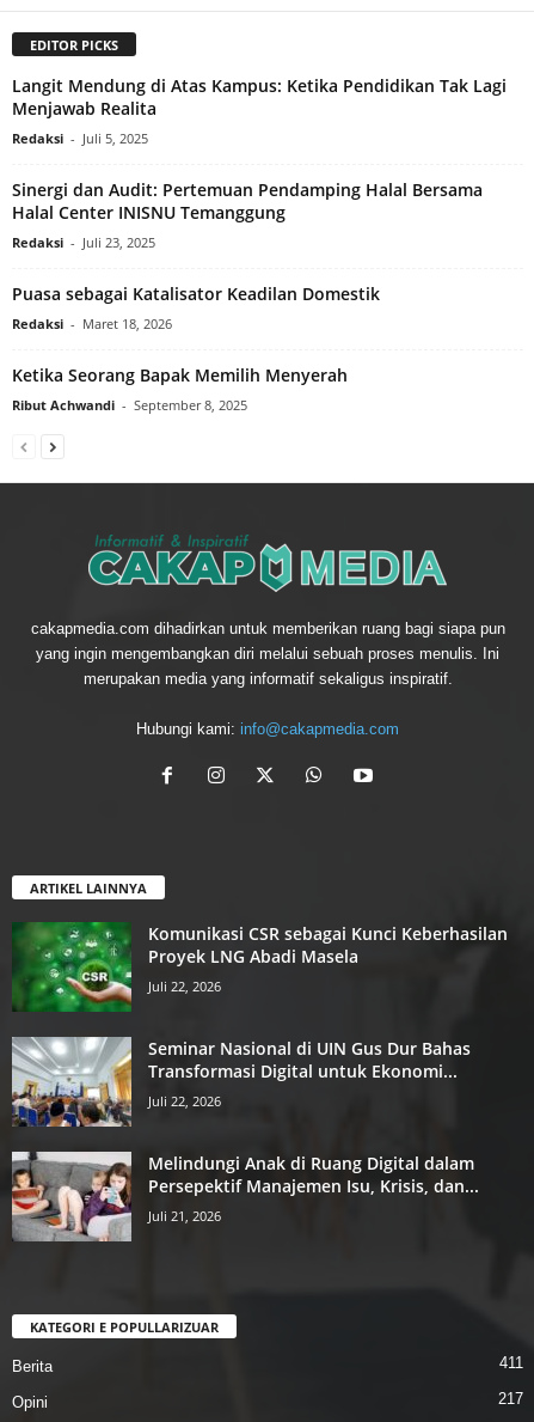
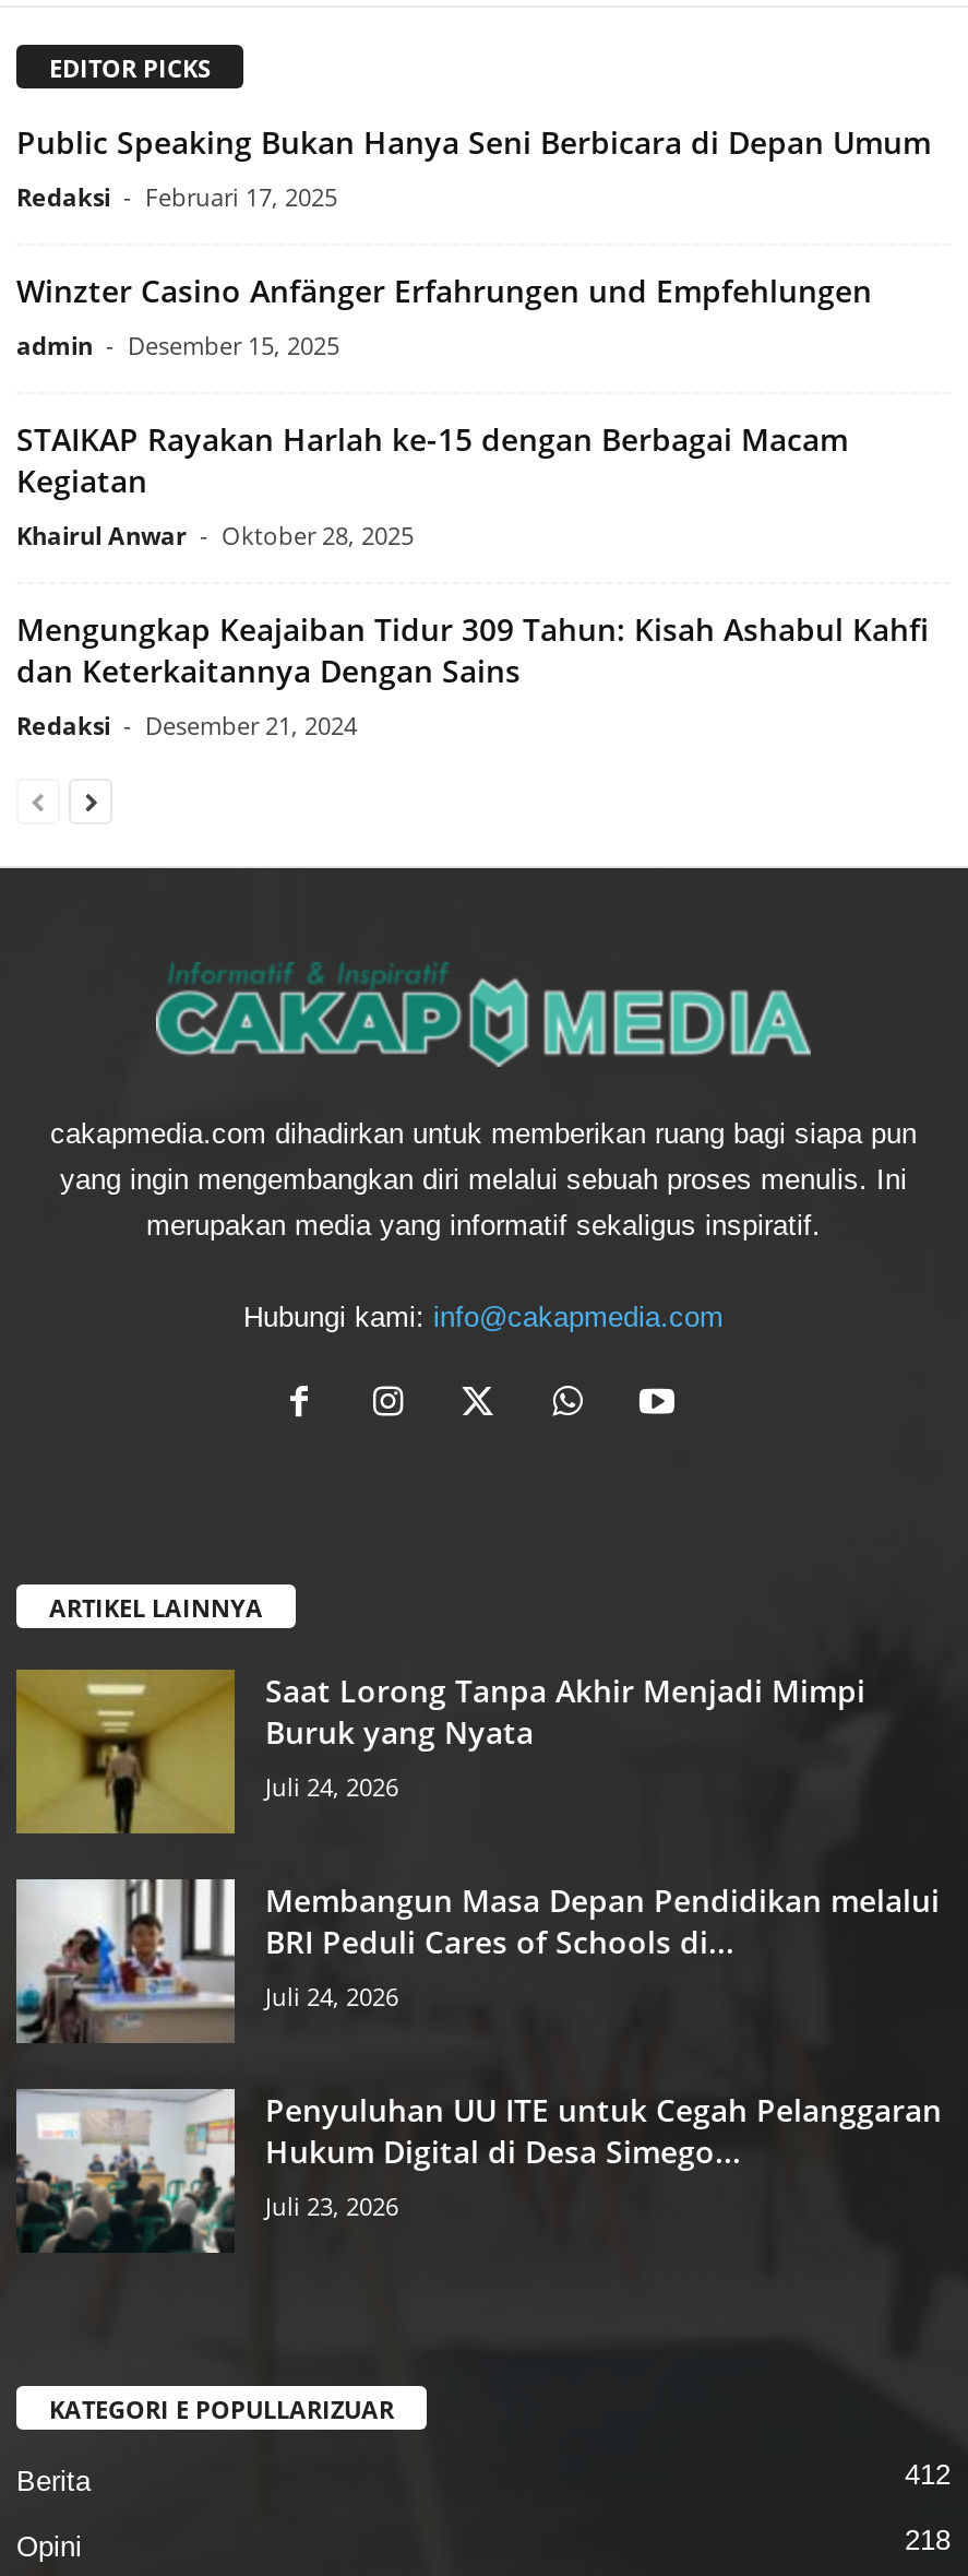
- Langit Mendung di Atas Kampus: Ketika Pendidikan Tak Lagi
- Menjawab Realita
- Redaksi - Juli 5, 2025
+ Public Speaking Bukan Hanya Seni Berbicara di Depan Umum
+ Redaksi - Februari 17, 2025

- Sinergi dan Audit: Pertemuan Pendamping Halal Bersama
- Halal Center INISNU Temanggung
- Redaksi - Juli 23, 2025
+ Winzter Casino Anfänger Erfahrungen und Empfehlungen
+ admin - Desember 15, 2025

- Puasa sebagai Katalisator Keadilan Domestik
- Redaksi - Maret 18, 2026
+ STAIKAP Rayakan Harlah ke-15 dengan Berbagai Macam
+ Kegiatan
+ Khairul Anwar - Oktober 28, 2025

- Ketika Seorang Bapak Memilih Menyerah
- Ribut Achwandi - September 8, 2025
+ Mengungkap Keajaiban Tidur 309 Tahun: Kisah Ashabul Kahfi
+ dan Keterkaitannya Dengan Sains
+ Redaksi - Desember 21, 2024

- [image]
- Komunikasi CSR sebagai Kunci Keberhasilan
- Proyek LNG Abadi Masela
- Juli 22, 2026
+ [image]
+ Saat Lorong Tanpa Akhir Menjadi Mimpi
+ Buruk yang Nyata
+ Juli 24, 2026

- [image]
- Seminar Nasional di UIN Gus Dur Bahas
- Transformasi Digital untuk Ekonomi...
- Juli 22, 2026
+ [image]
+ Membangun Masa Depan Pendidikan melalui
+ BRI Peduli Cares of Schools di...
+ Juli 24, 2026

- [image]
- Melindungi Anak di Ruang Digital dalam
- Persepektif Manajemen Isu, Krisis, dan...
- Juli 21, 2026
+ [image]
+ Penyuluhan UU ITE untuk Cegah Pelanggaran
+ Hukum Digital di Desa Simego...
+ Juli 23, 2026

- 411
+ 412

- 217
+ 218
